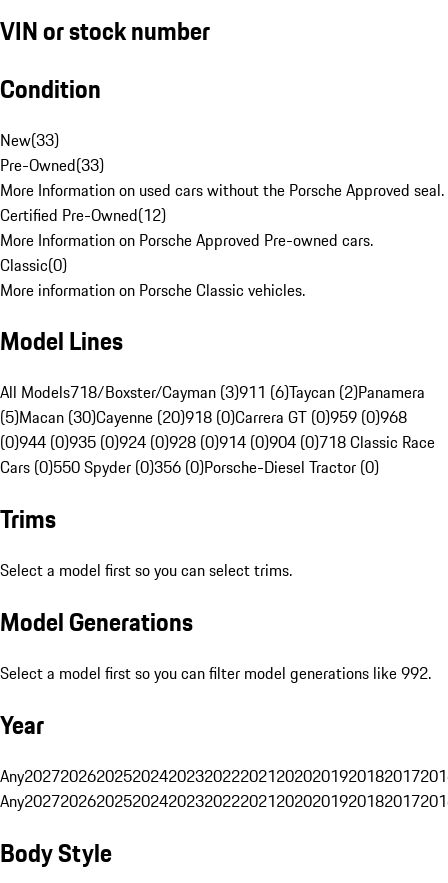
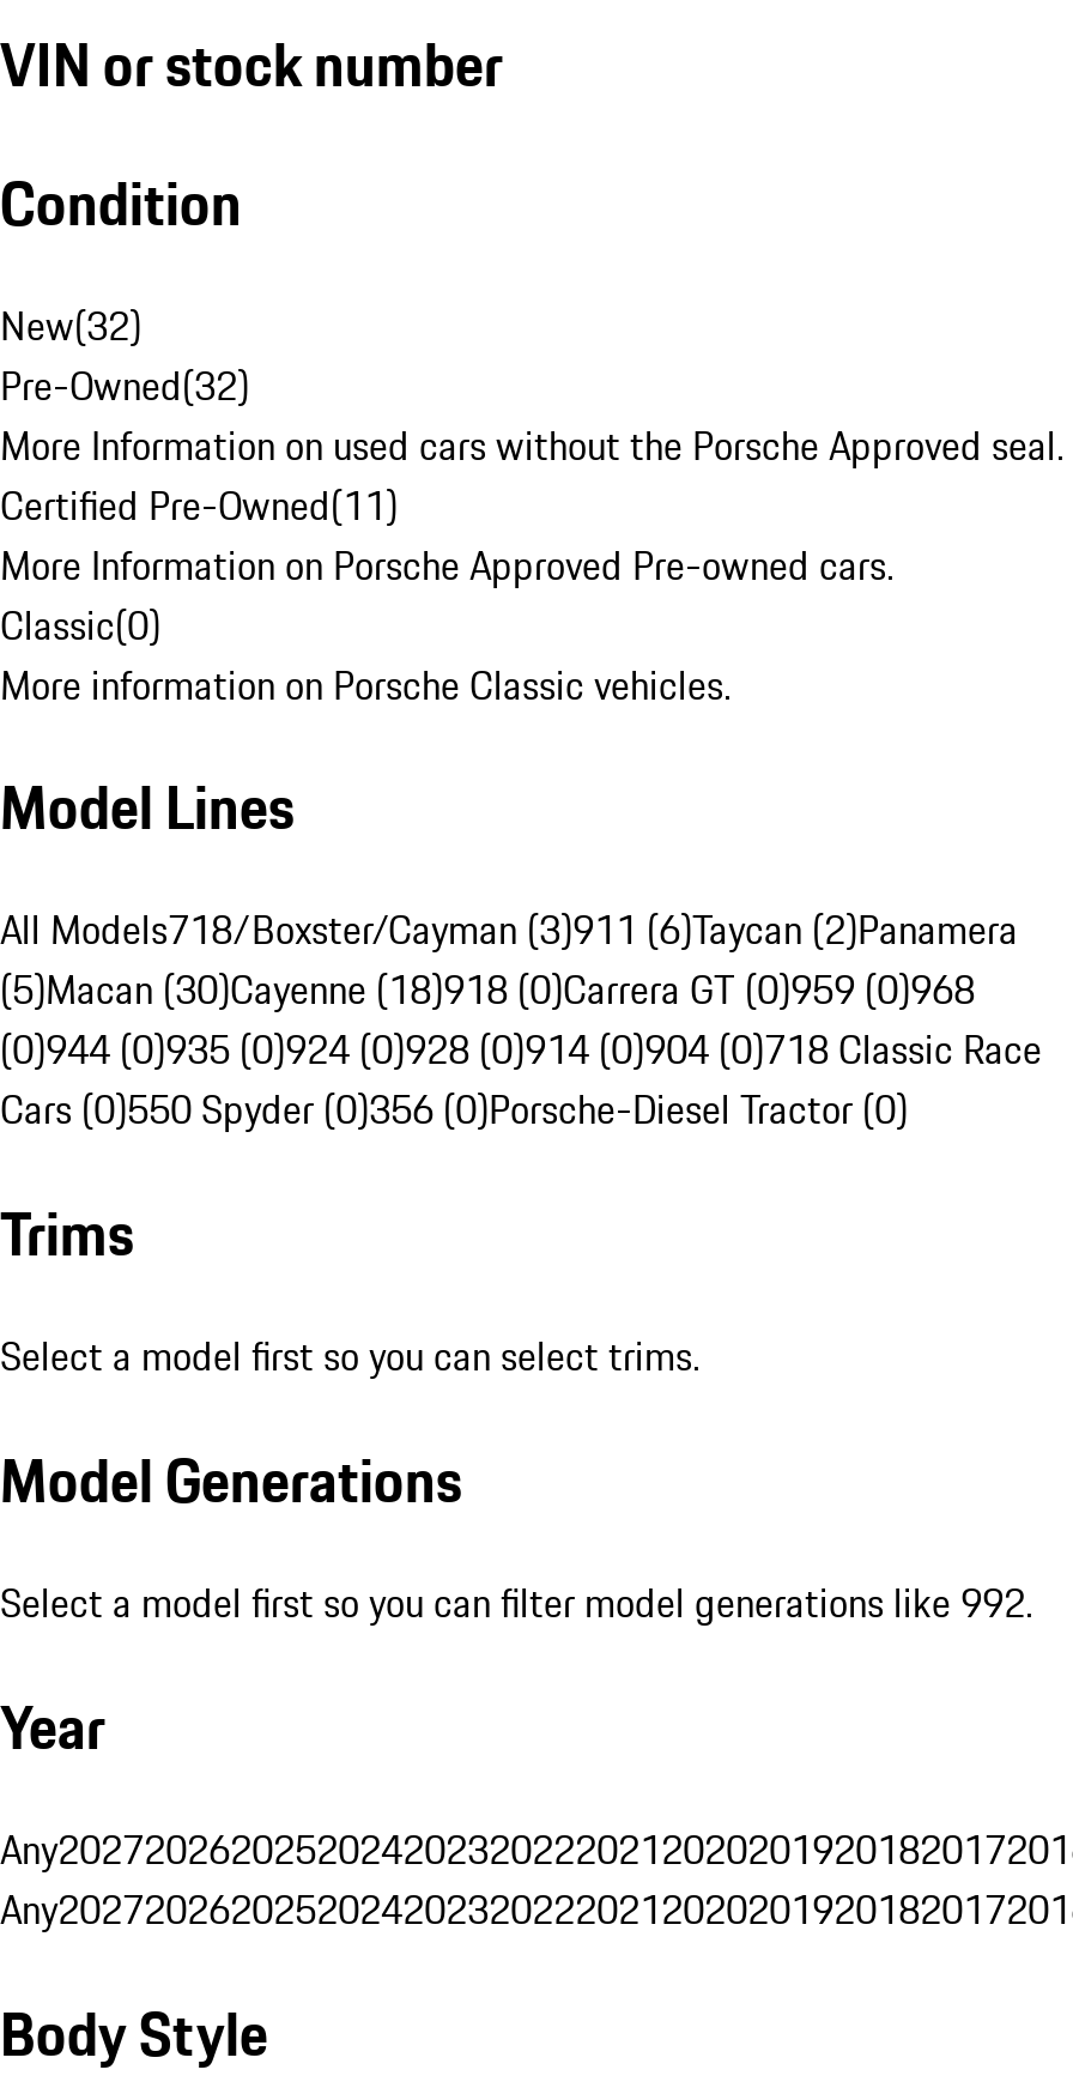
- New(33)
+ New(32)

- Pre-Owned(33)
+ Pre-Owned(32)

- Certified Pre-Owned(12)
+ Certified Pre-Owned(11)

- (5)Macan (30)Cayenne (20)918 (0)Carrera GT (0)959 (0)968
+ (5)Macan (30)Cayenne (18)918 (0)Carrera GT (0)959 (0)968
